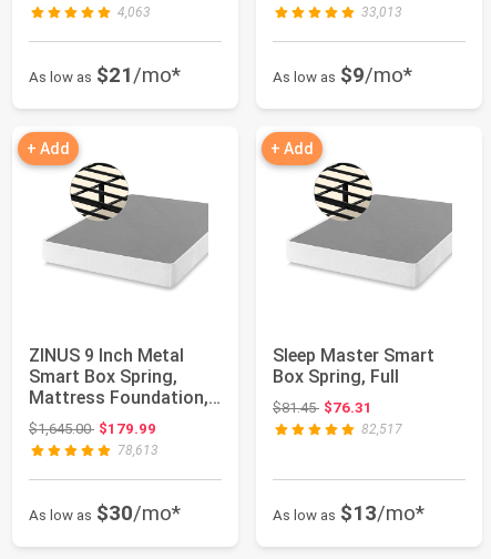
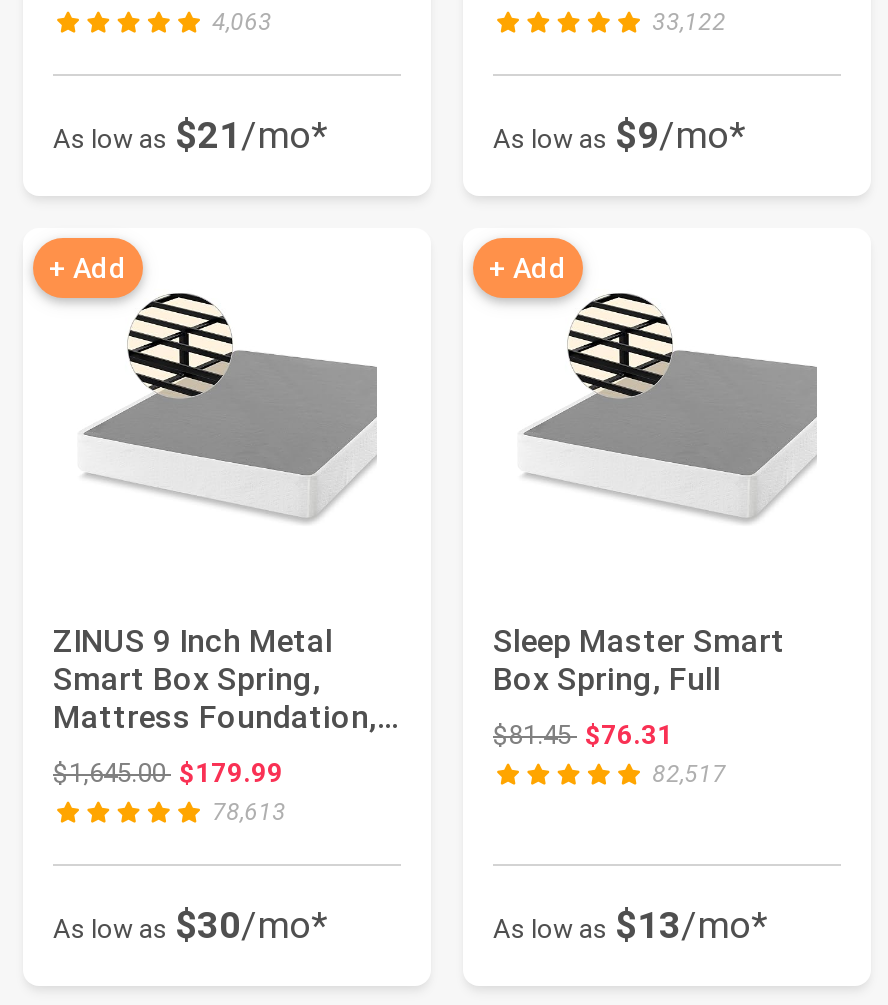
- 33,013
+ 33,122
